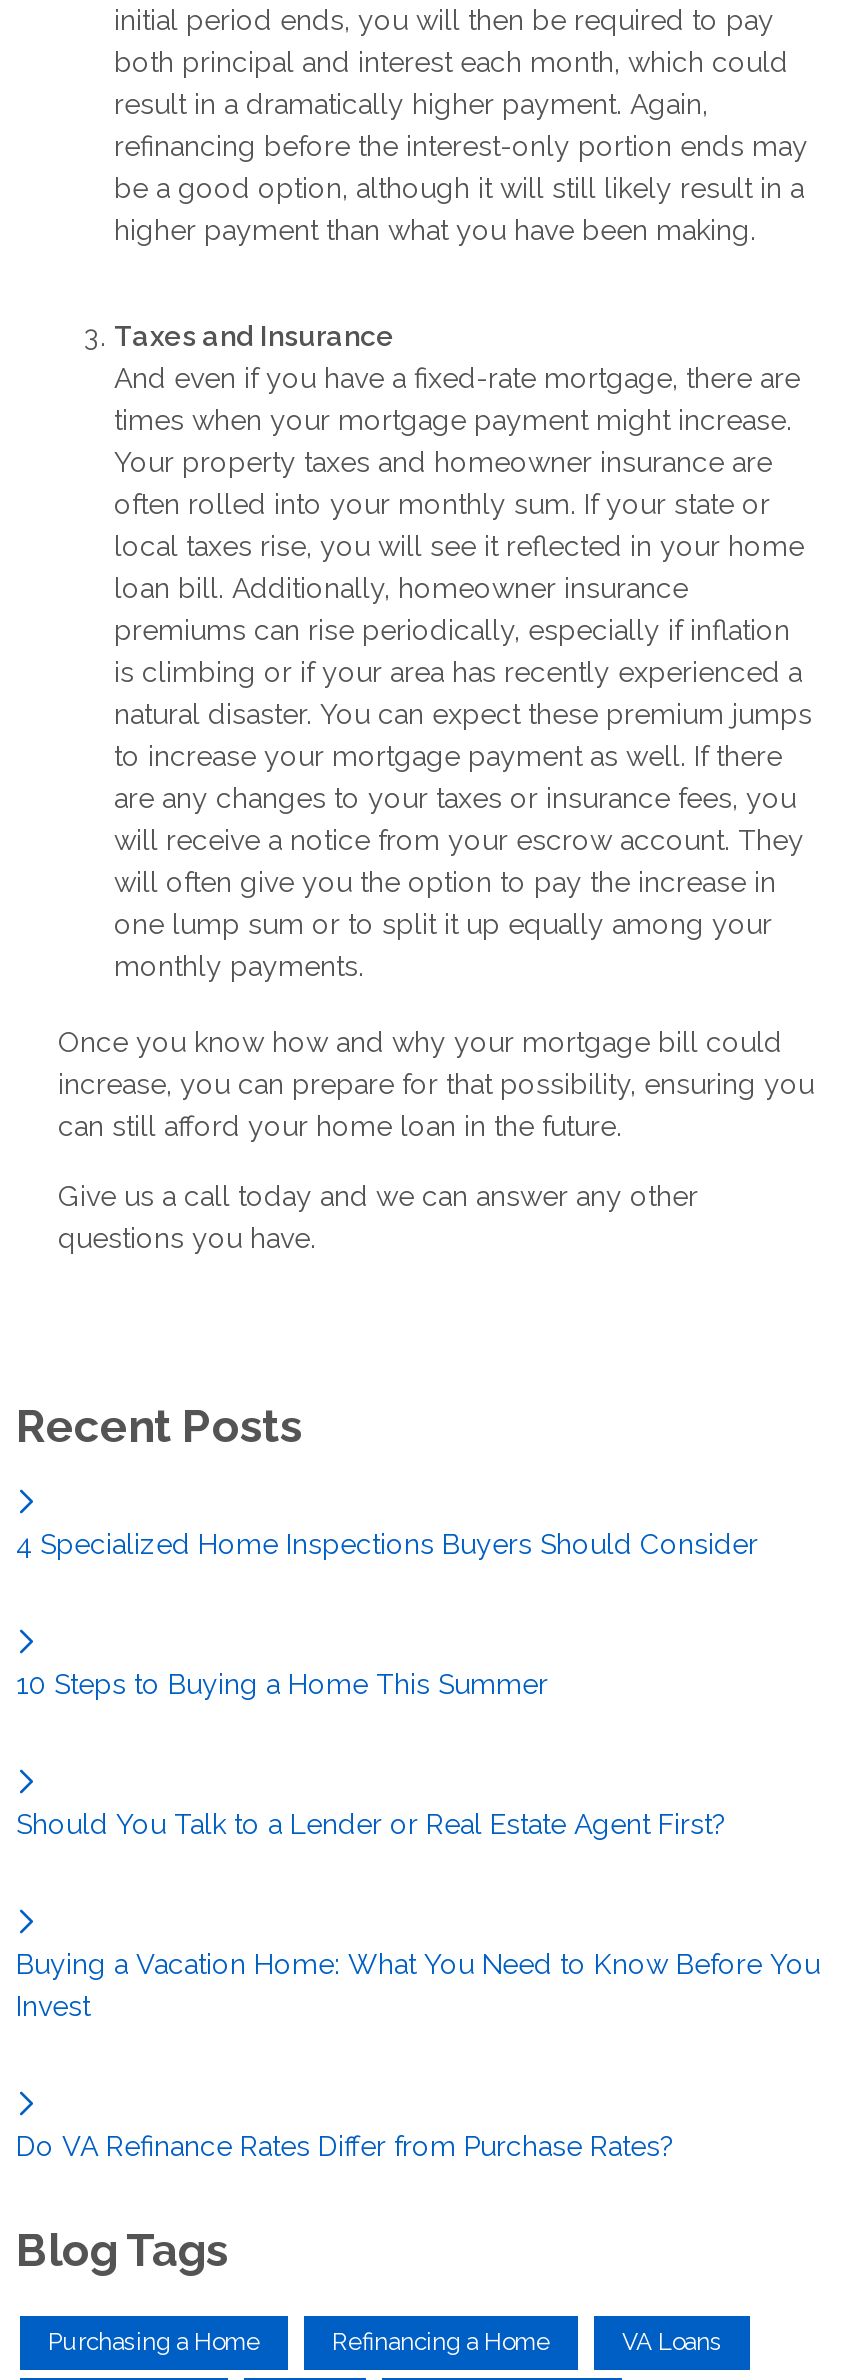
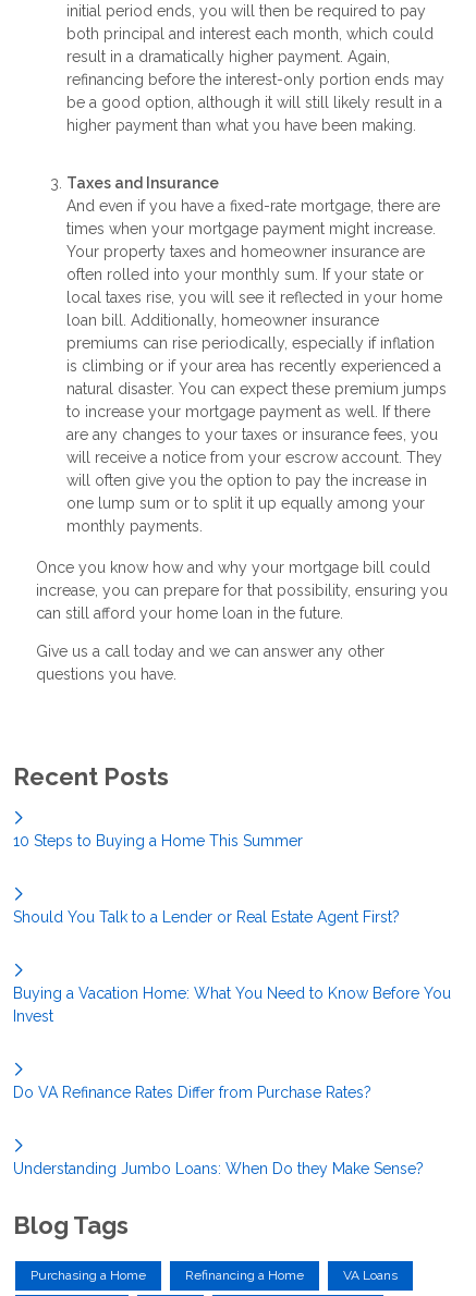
- 4 Specialized Home Inspections Buyers Should Consider

moved up: 10 Steps to Buying a Home This Summer | Should You Talk to a Lender or Real Estate Agent First? | Buying a Vacation Home: What You Need to Know Before You | Invest | Do VA Refinance Rates Differ from Purchase Rates?

+ Understanding Jumbo Loans: When Do they Make Sense?
